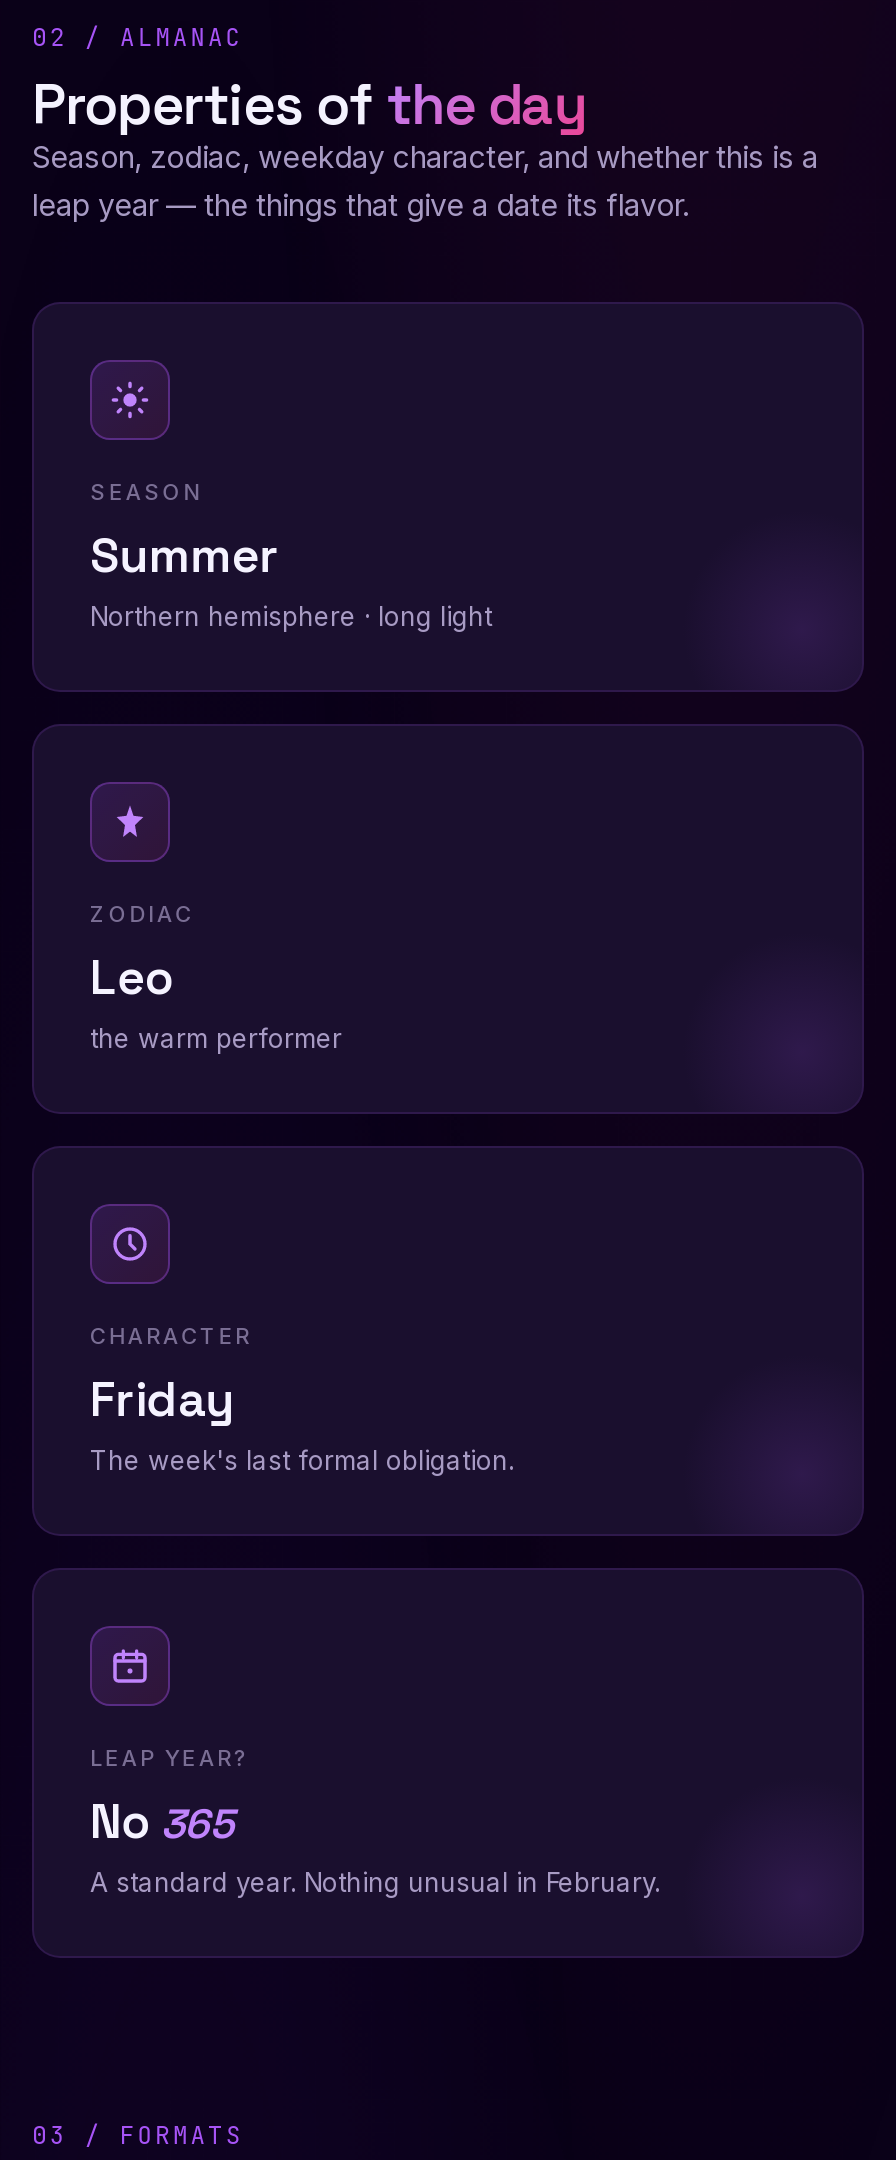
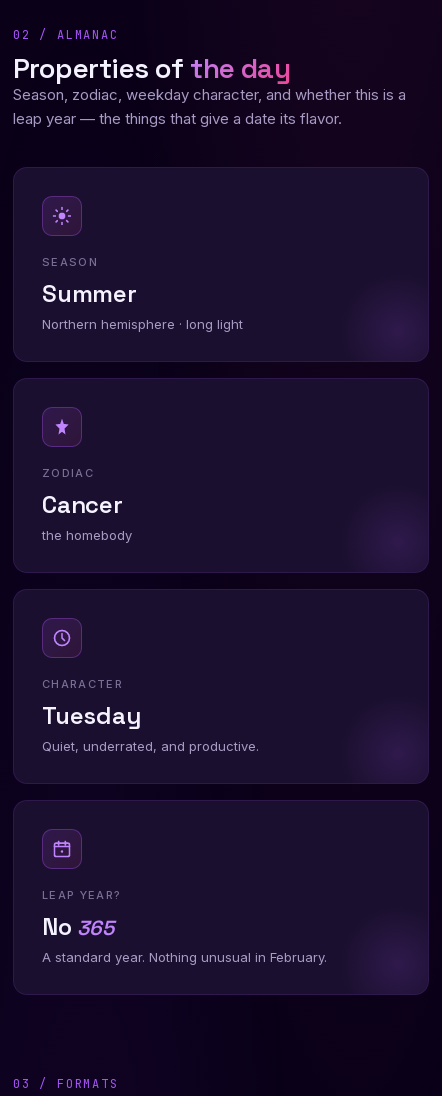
- Leo
- the warm performer
+ Cancer
+ the homebody

- Friday
- The week's last formal obligation.
+ Tuesday
+ Quiet, underrated, and productive.
